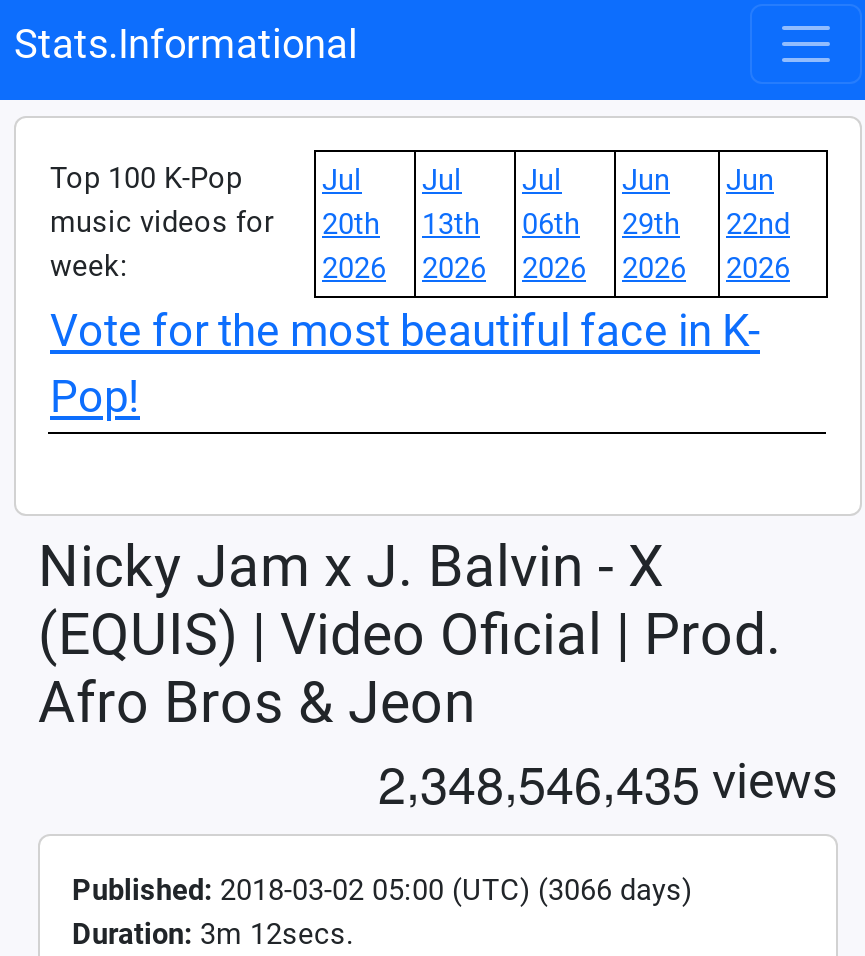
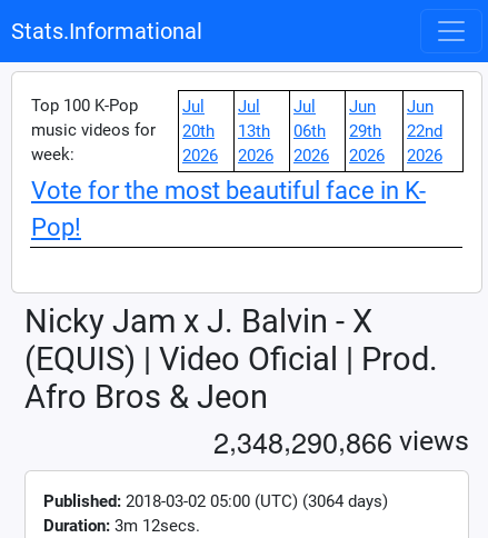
- 2,348,546,435 views
+ 2,348,290,866 views

- Published: 2018-03-02 05:00 (UTC) (3066 days)
+ Published: 2018-03-02 05:00 (UTC) (3064 days)
